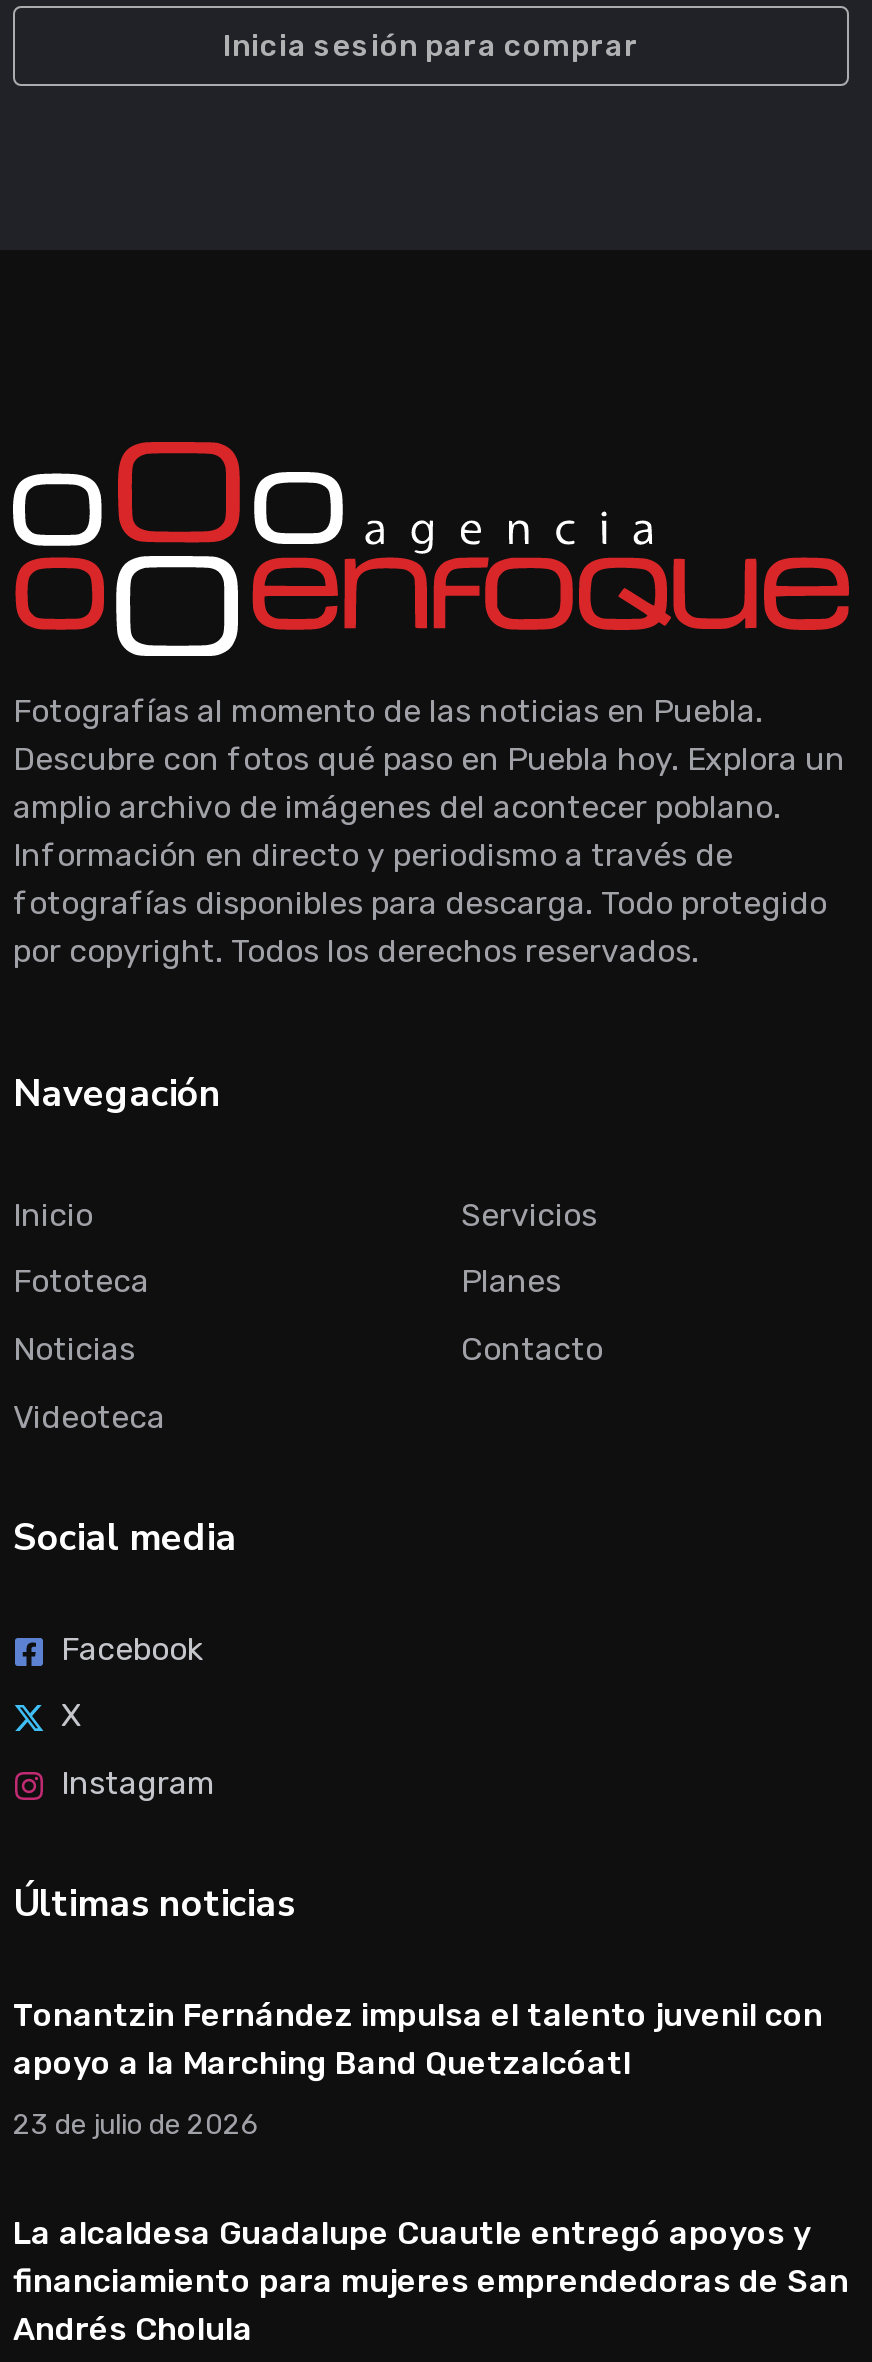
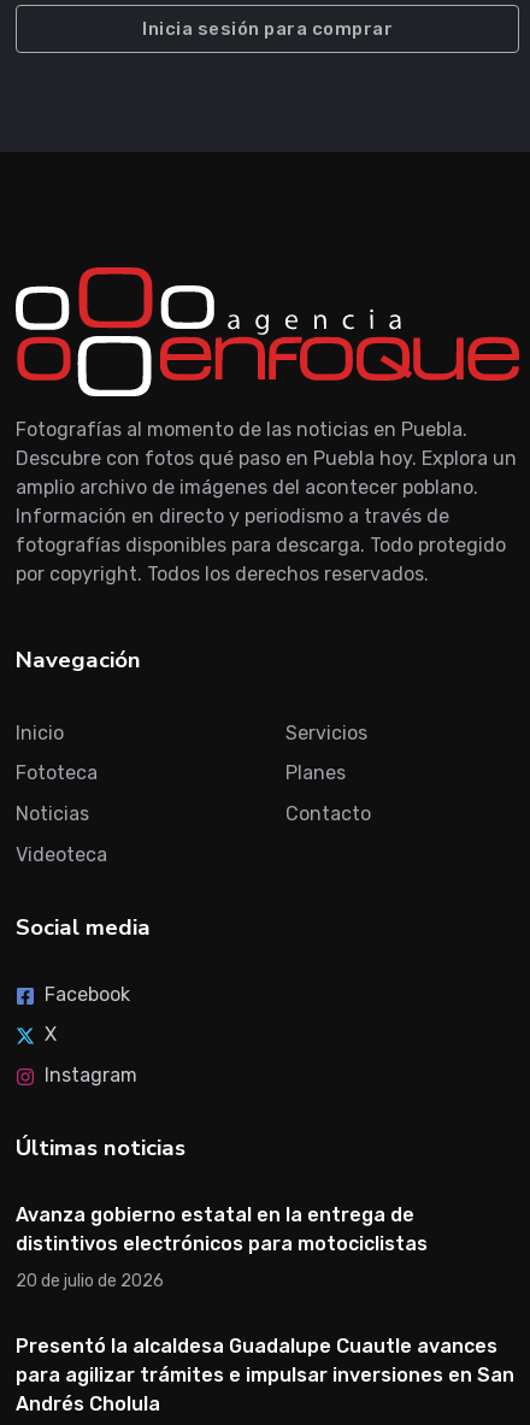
- Tonantzin Fernández impulsa el talento juvenil con
- apoyo a la Marching Band Quetzalcóatl
+ Avanza gobierno estatal en la entrega de
+ distintivos electrónicos para motociclistas

- 23 de julio de 2026
+ 20 de julio de 2026

- La alcaldesa Guadalupe Cuautle entregó apoyos y
- financiamiento para mujeres emprendedoras de San
+ Presentó la alcaldesa Guadalupe Cuautle avances
+ para agilizar trámites e impulsar inversiones en San
